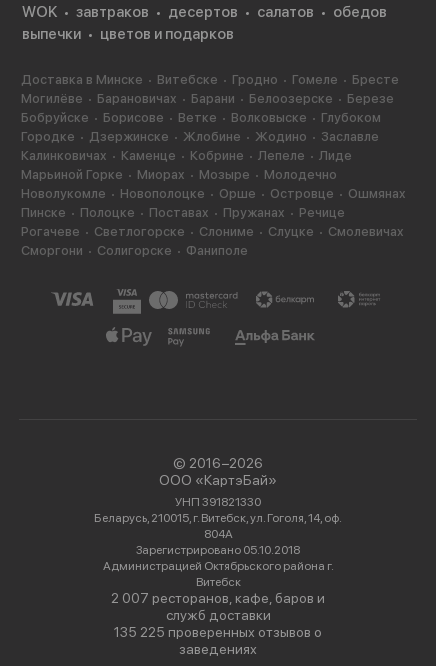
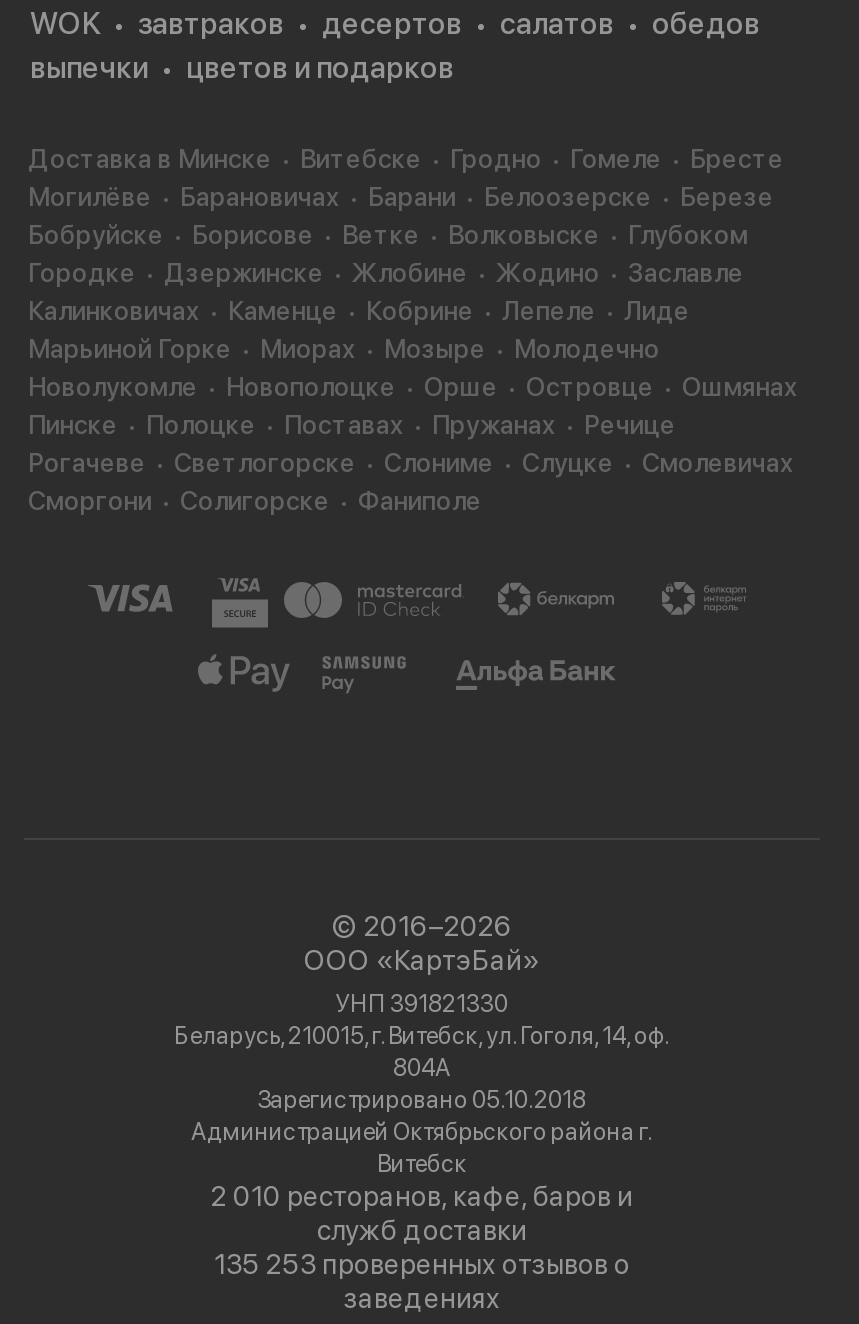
- 2 007 ресторанов, кафе, баров и
+ 2 010 ресторанов, кафе, баров и

- 135 225 проверенных отзывов о
+ 135 253 проверенных отзывов о
